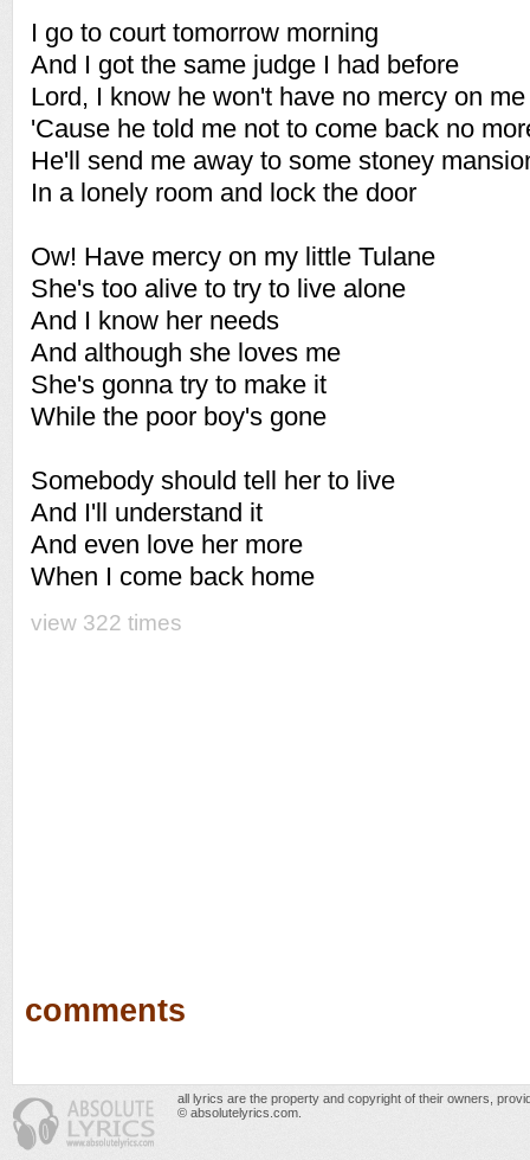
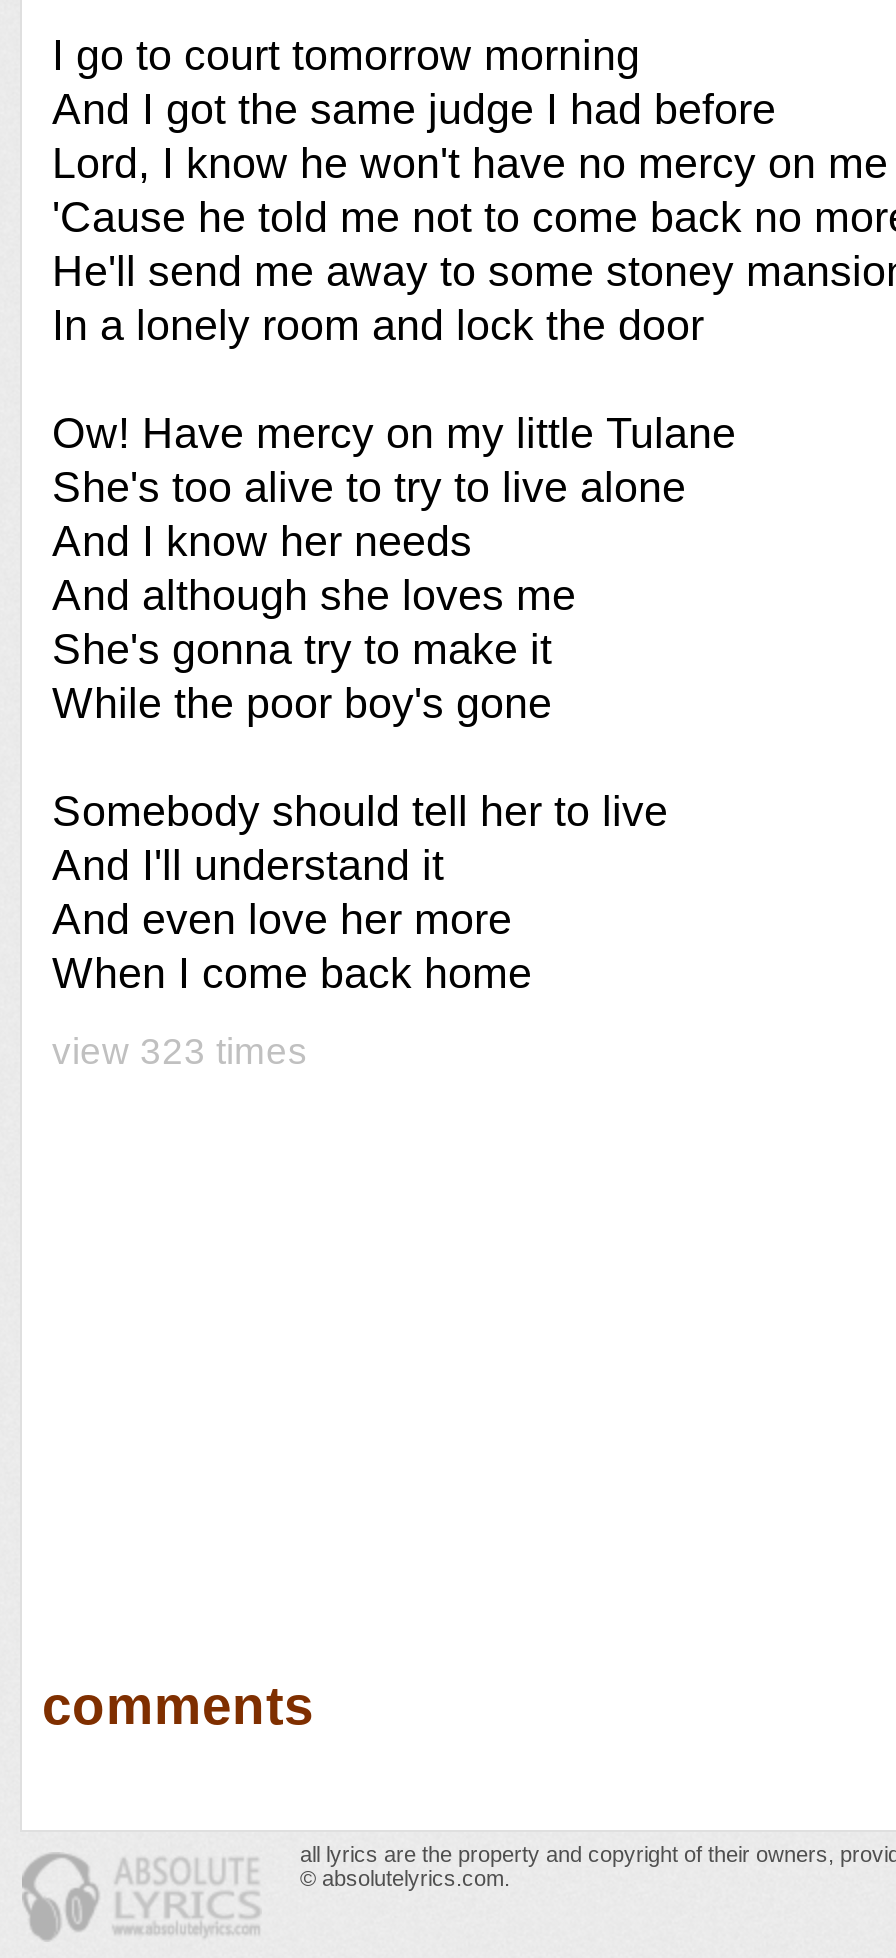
- view 322 times
+ view 323 times
